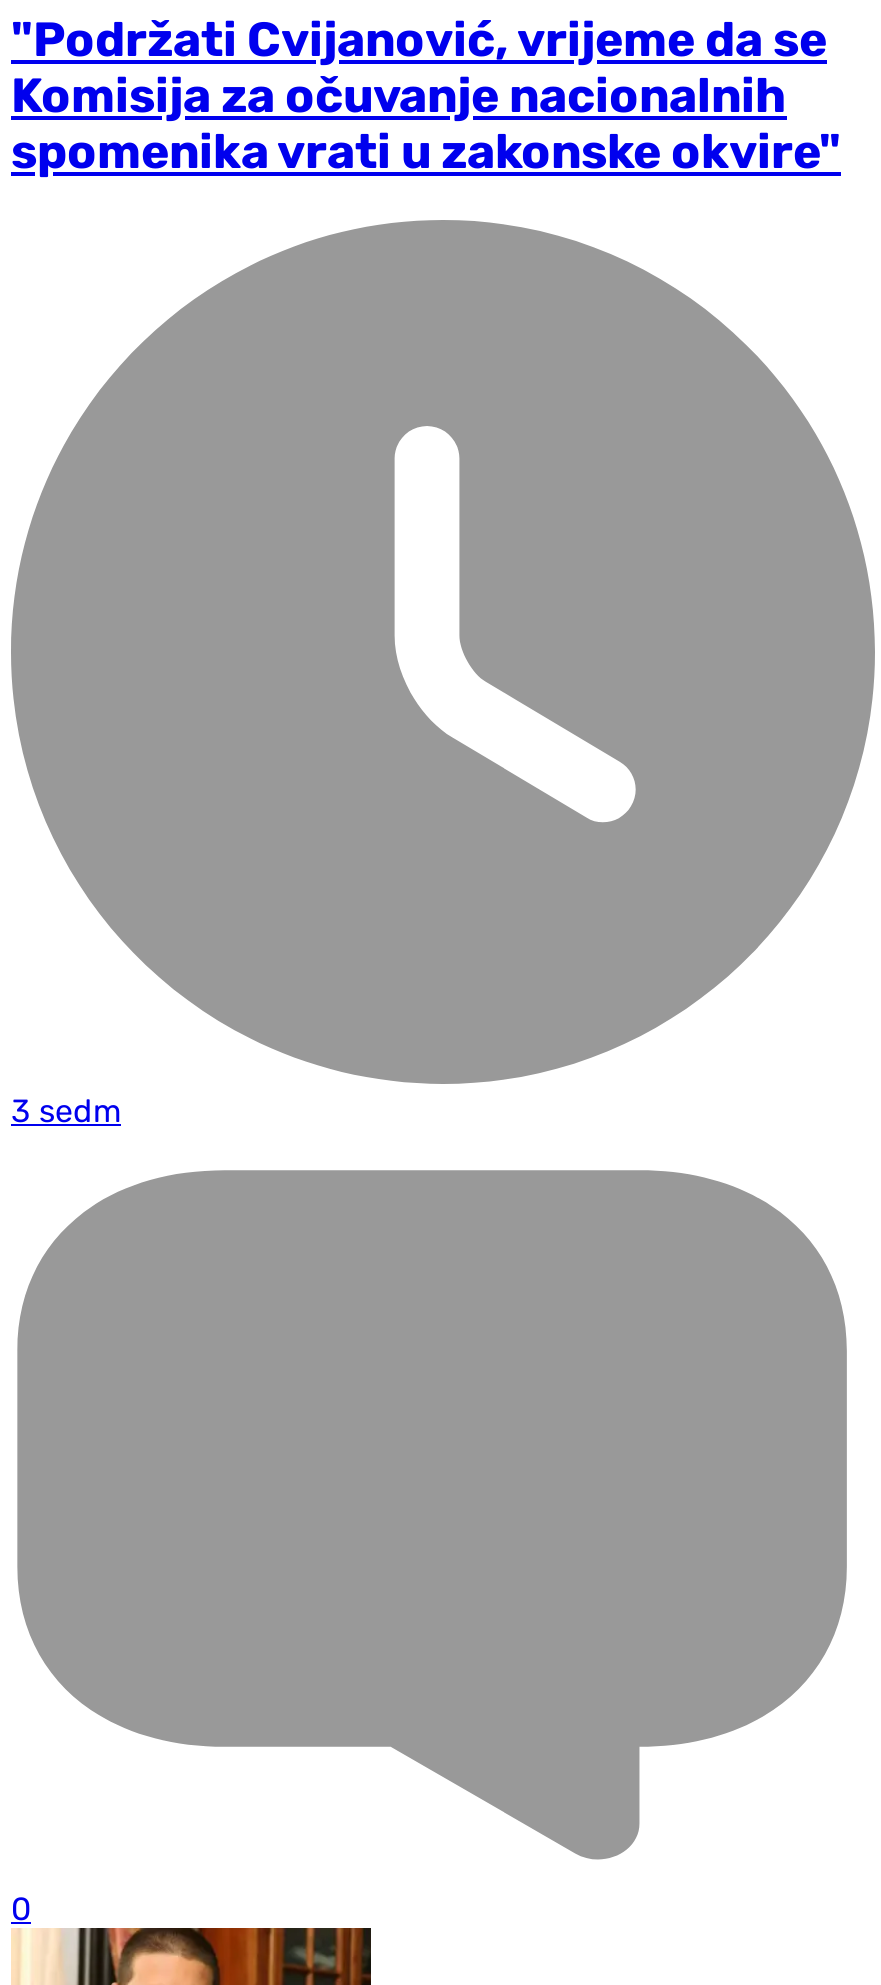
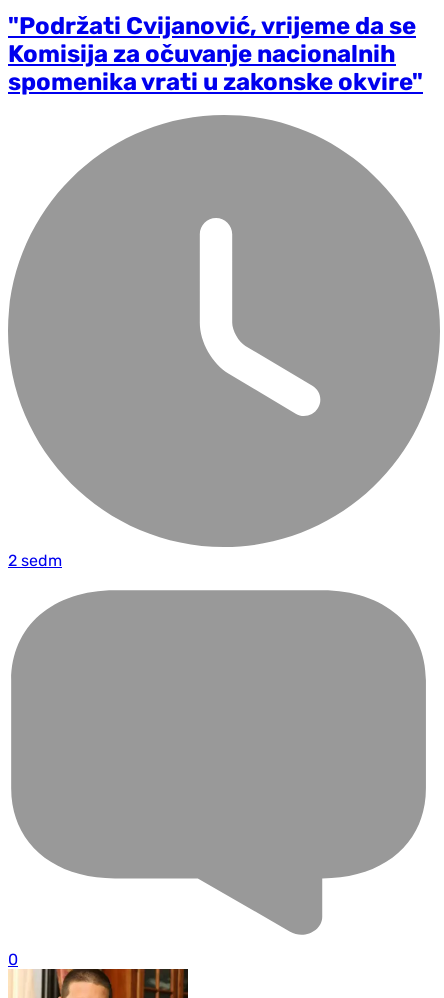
- 3 sedm
+ 2 sedm
